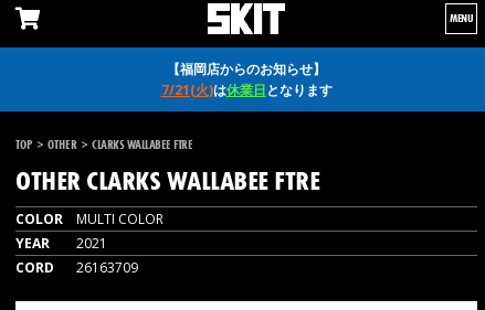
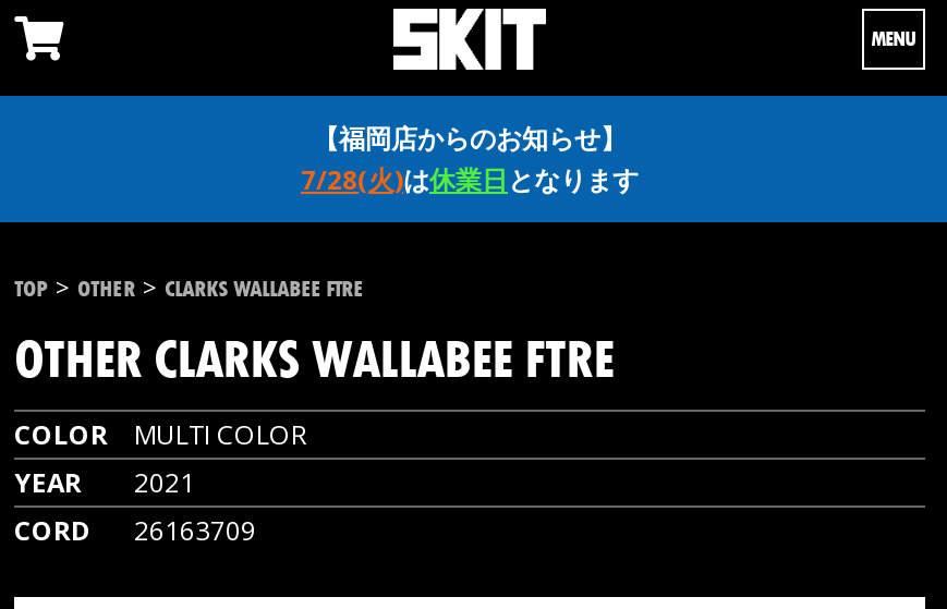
- 7/21(火)は休業日となります
+ 7/28(火)は休業日となります
